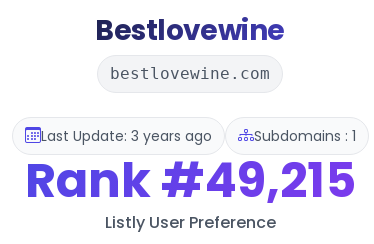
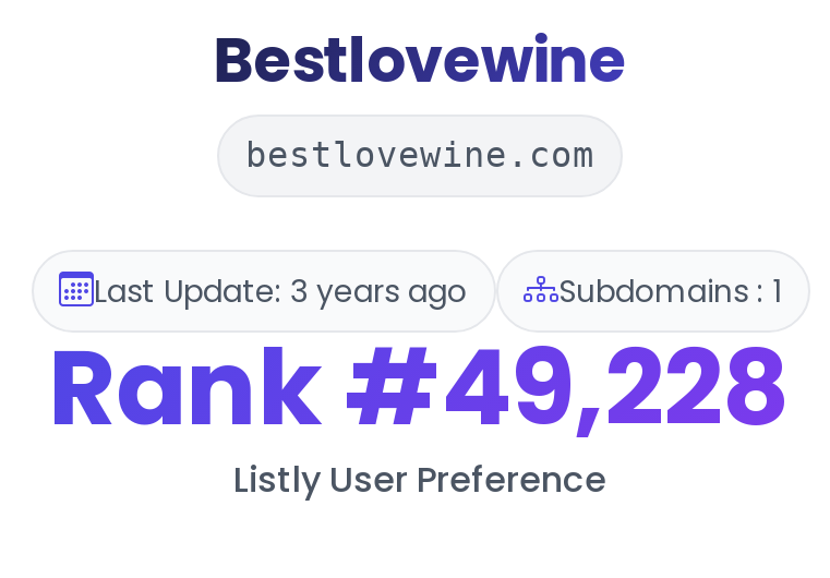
- Rank #49,215
+ Rank #49,228
